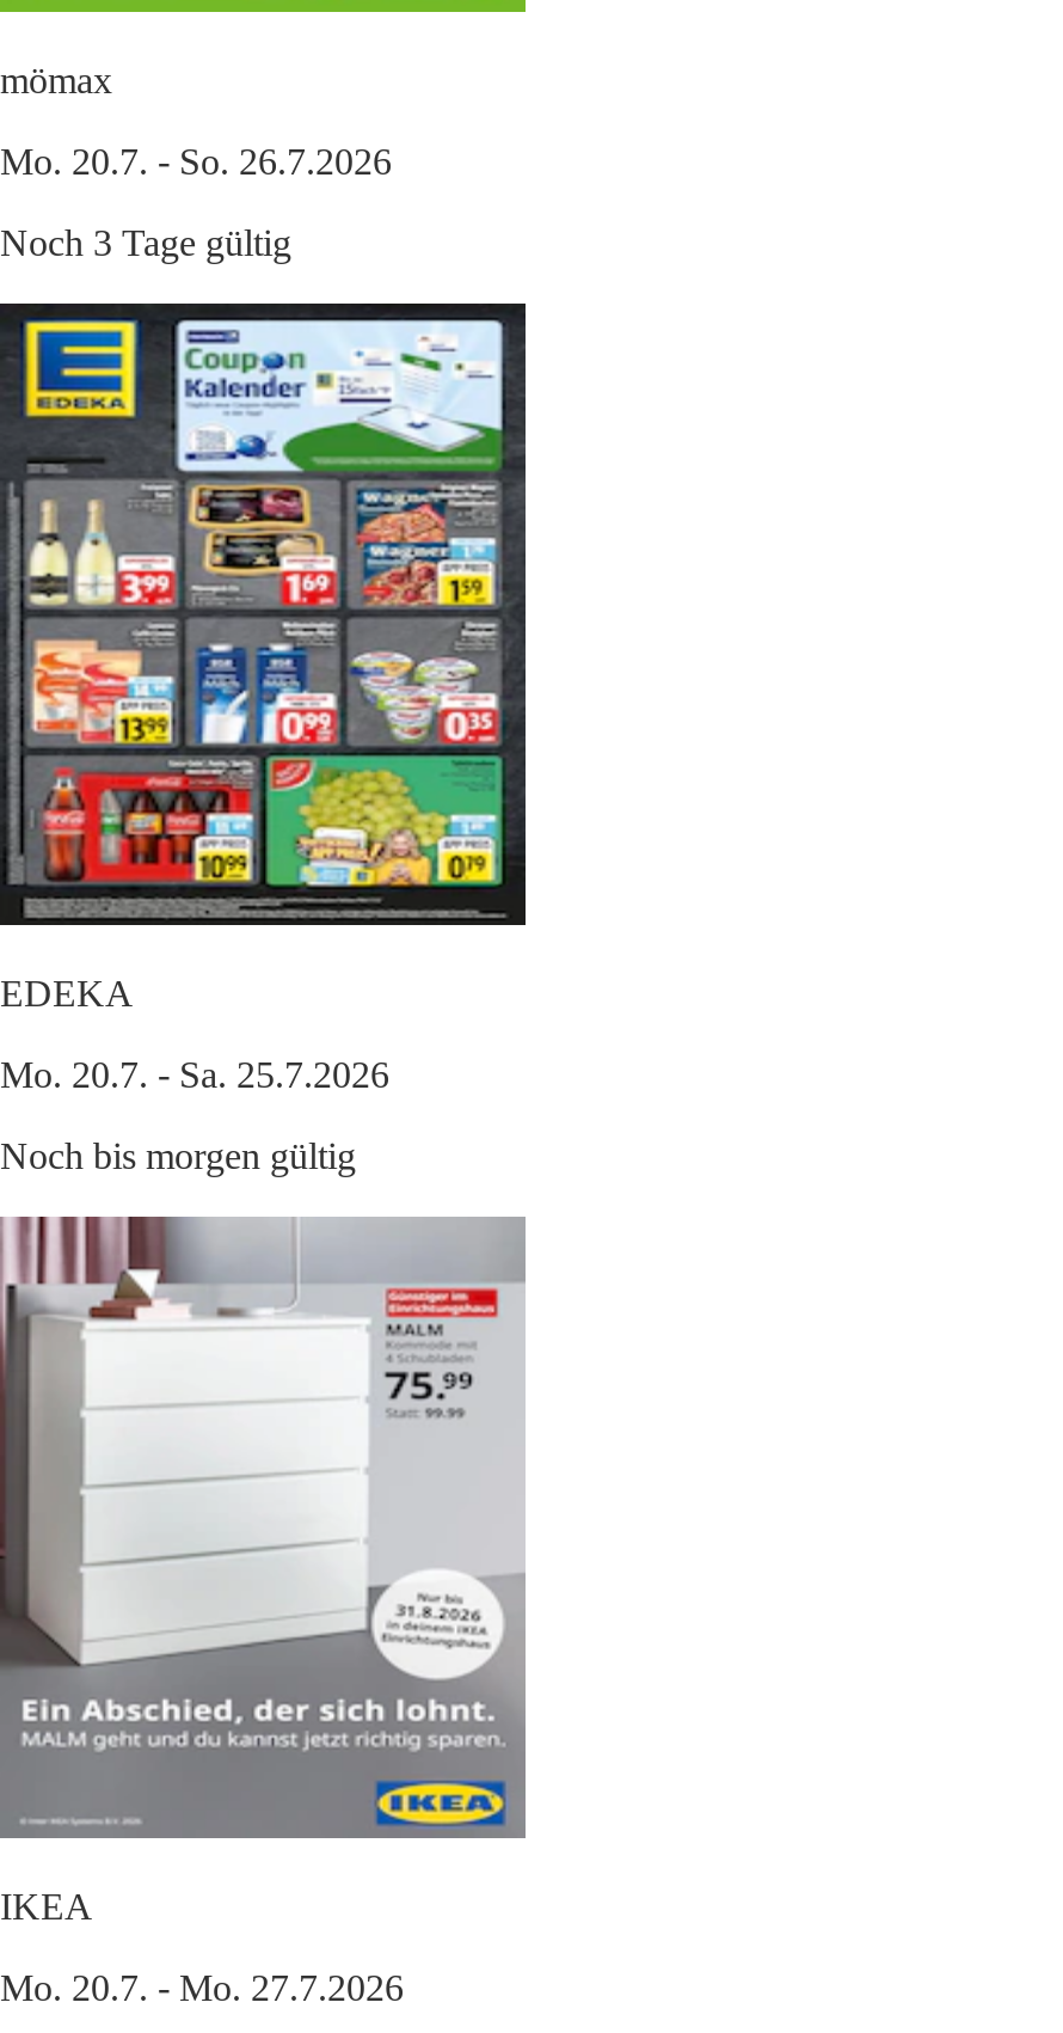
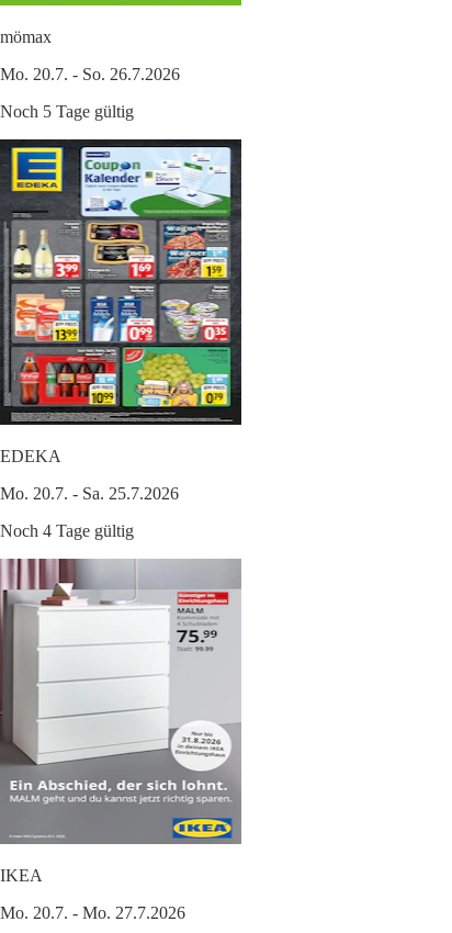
- Noch 3 Tage gültig
+ Noch 5 Tage gültig

- Noch bis morgen gültig
+ Noch 4 Tage gültig
